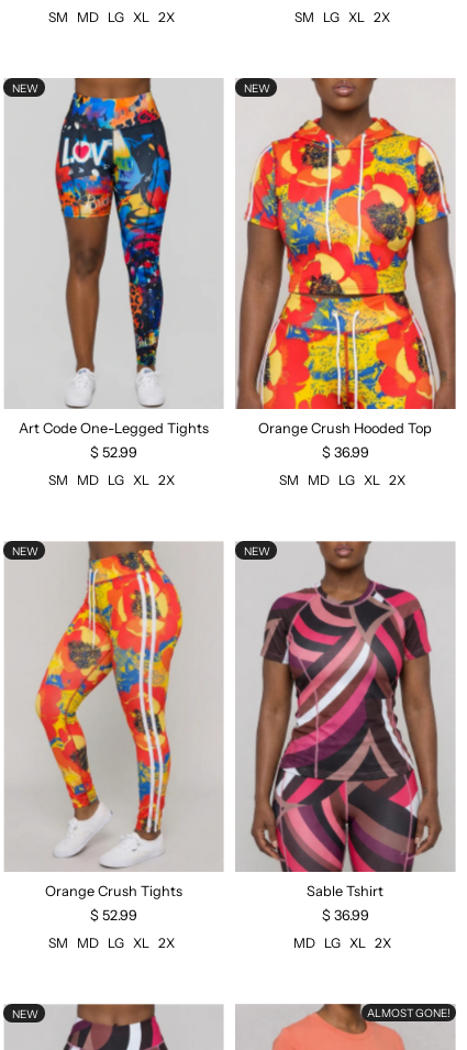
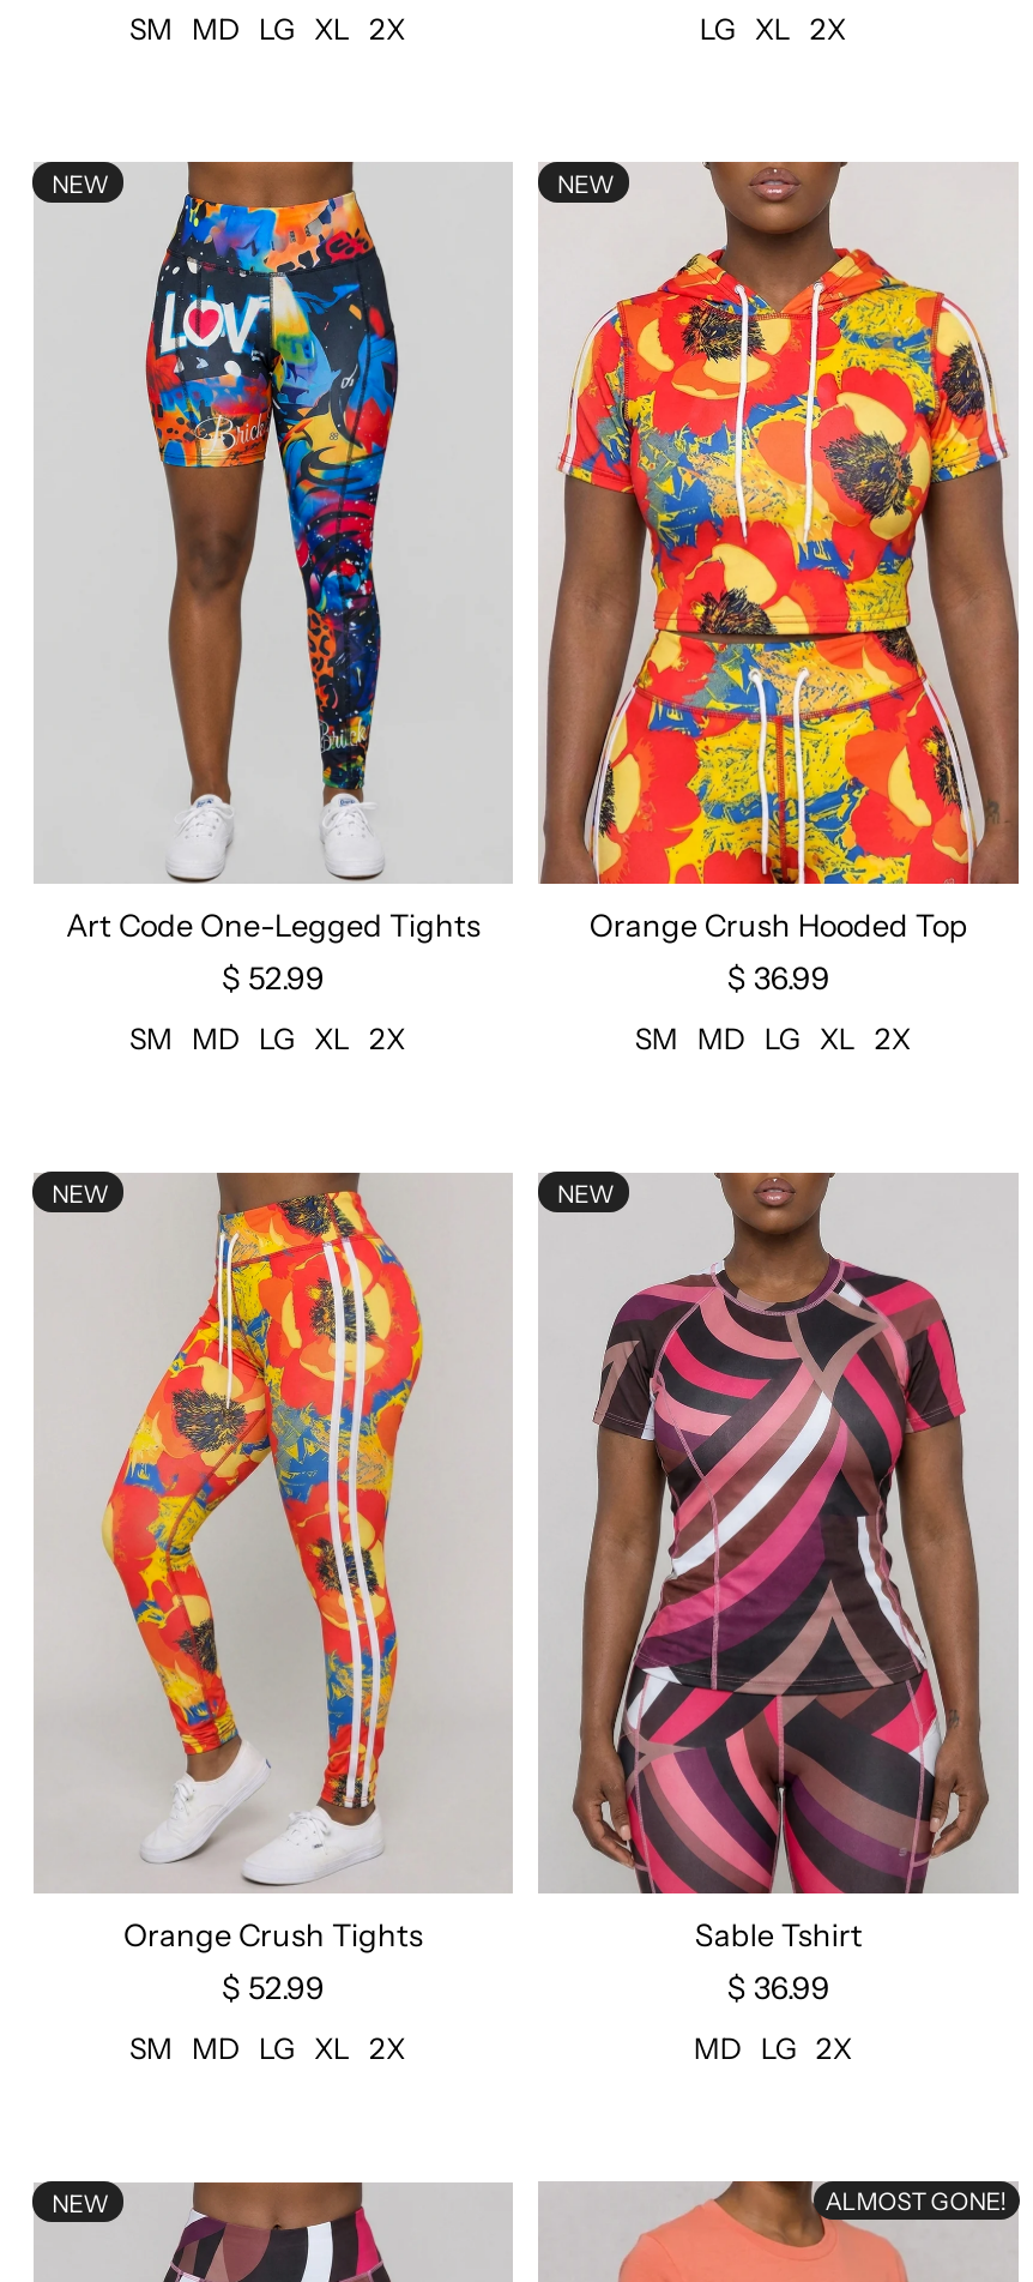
- SM LG XL 2X
+ LG XL 2X

- MD LG XL 2X
+ MD LG 2X
